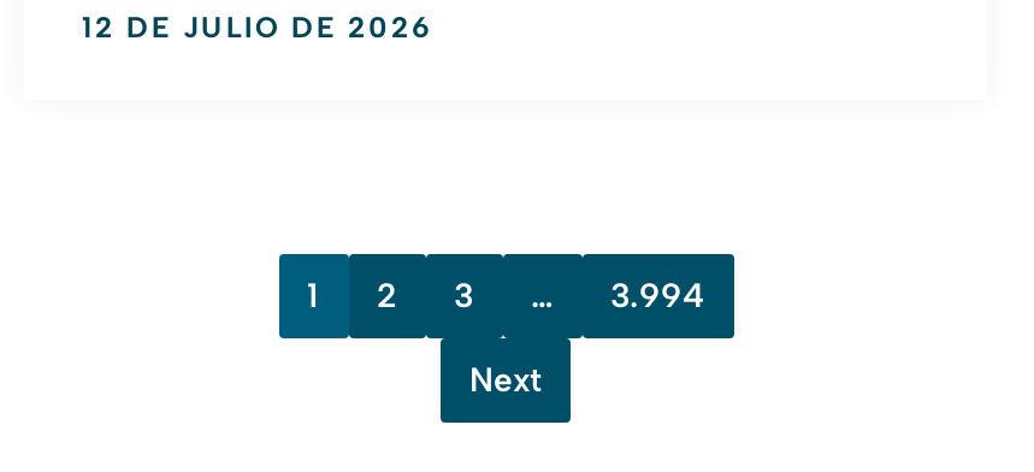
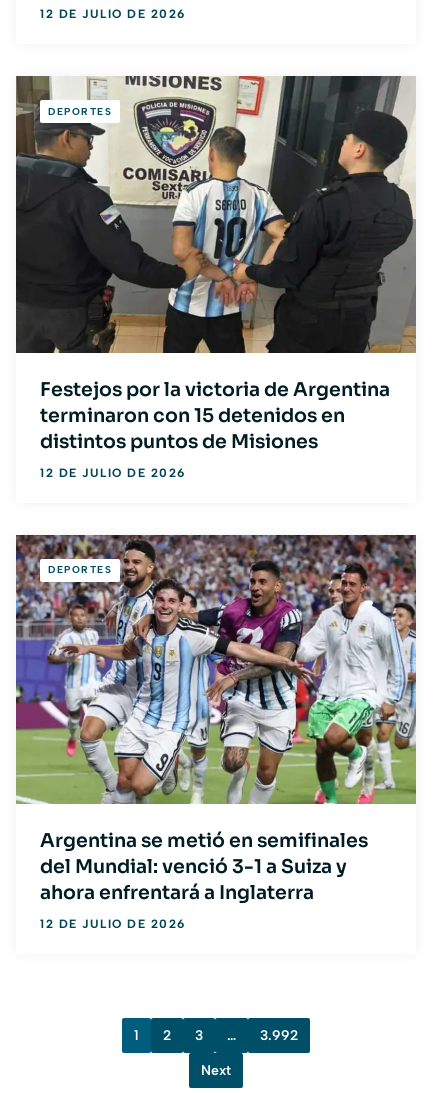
+ [image]
+ DEPORTES

+ [image]
+ DEPORTES

+ Festejos por la victoria de Argentina
+ terminaron con 15 detenidos en
+ distintos puntos de Misiones
+ 12 DE JULIO DE 2026

+ Argentina se metió en semifinales
+ del Mundial: venció 3-1 a Suiza y
+ ahora enfrentará a Inglaterra
+ 12 DE JULIO DE 2026

- 3.994
+ 3.992
